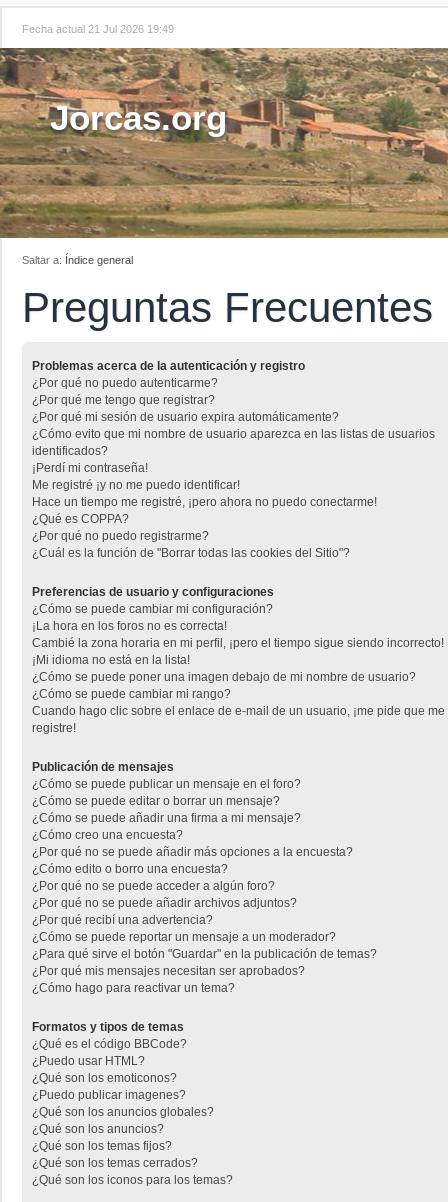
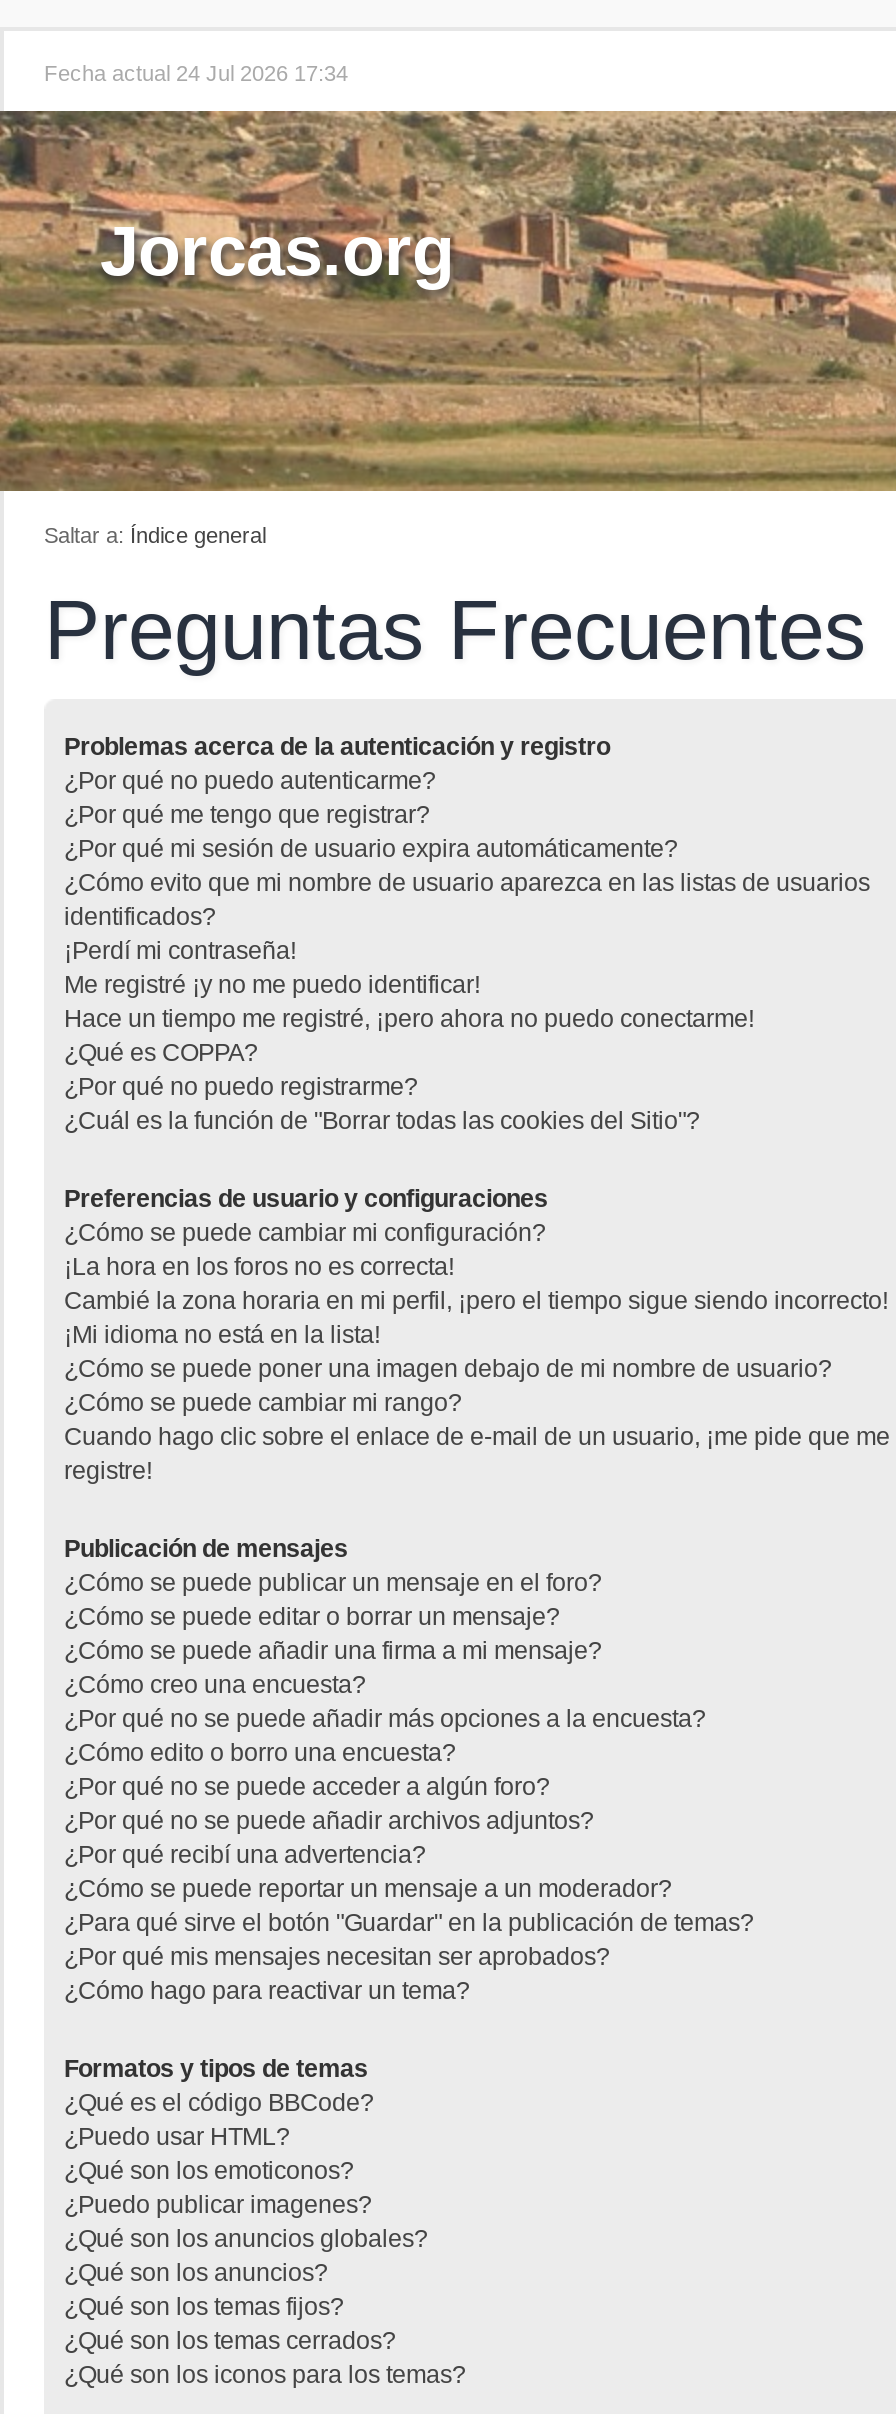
- Fecha actual 21 Jul 2026 19:49
+ Fecha actual 24 Jul 2026 17:34
